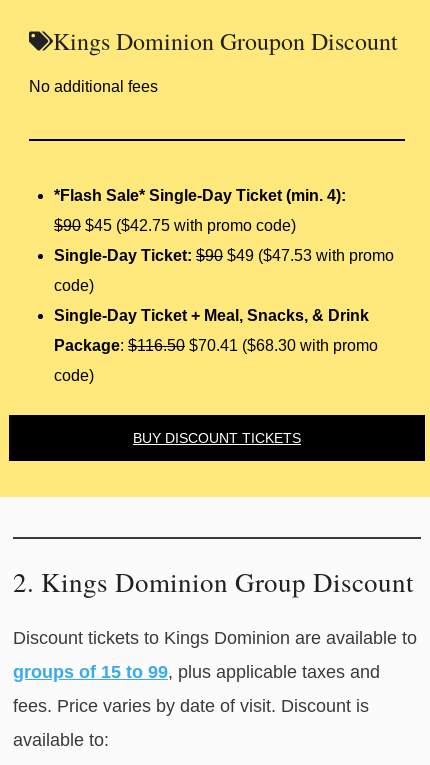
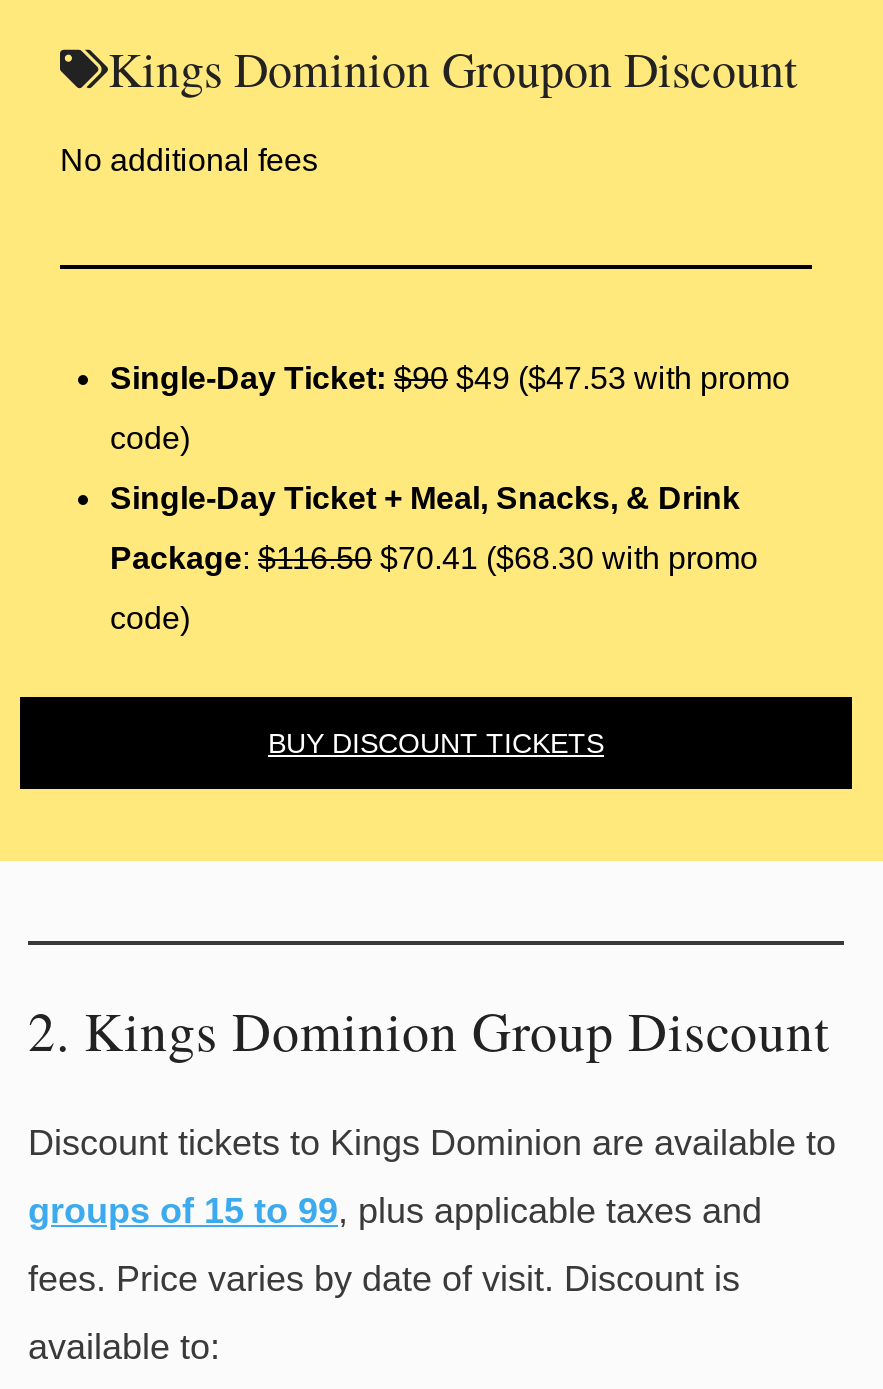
- *Flash Sale* Single-Day Ticket (min. 4):
- $90 $45 ($42.75 with promo code)
